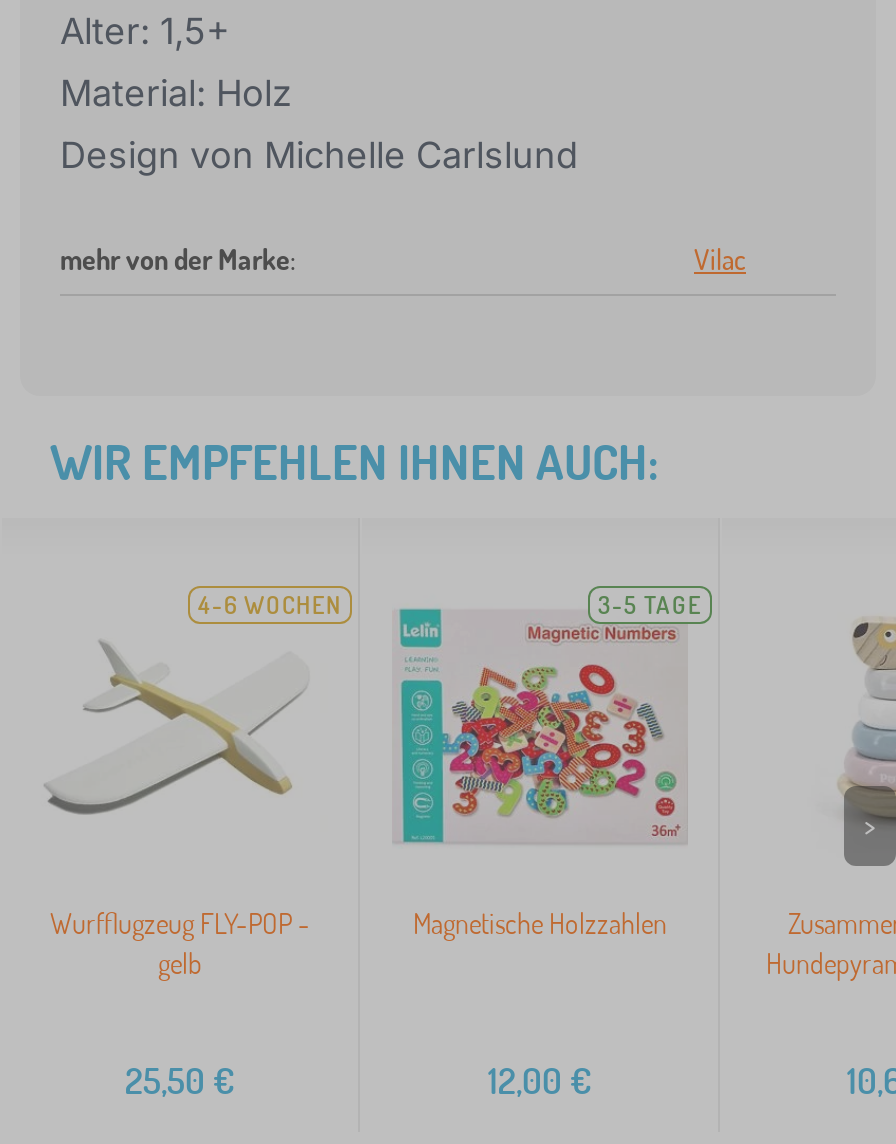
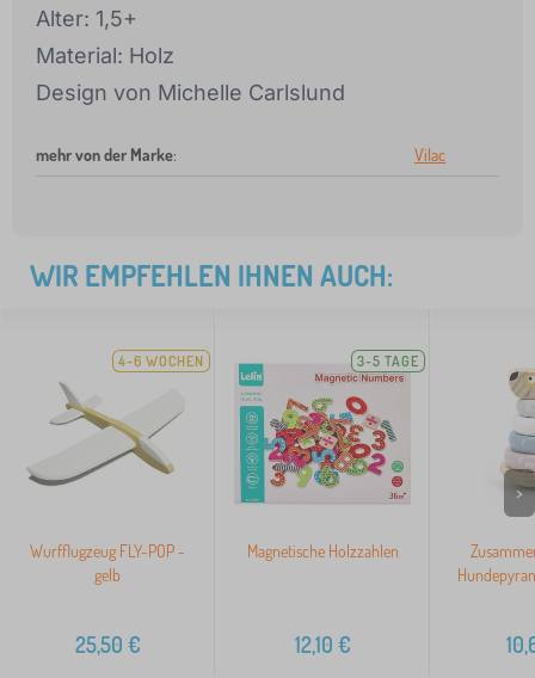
- 12,00 €
+ 12,10 €
